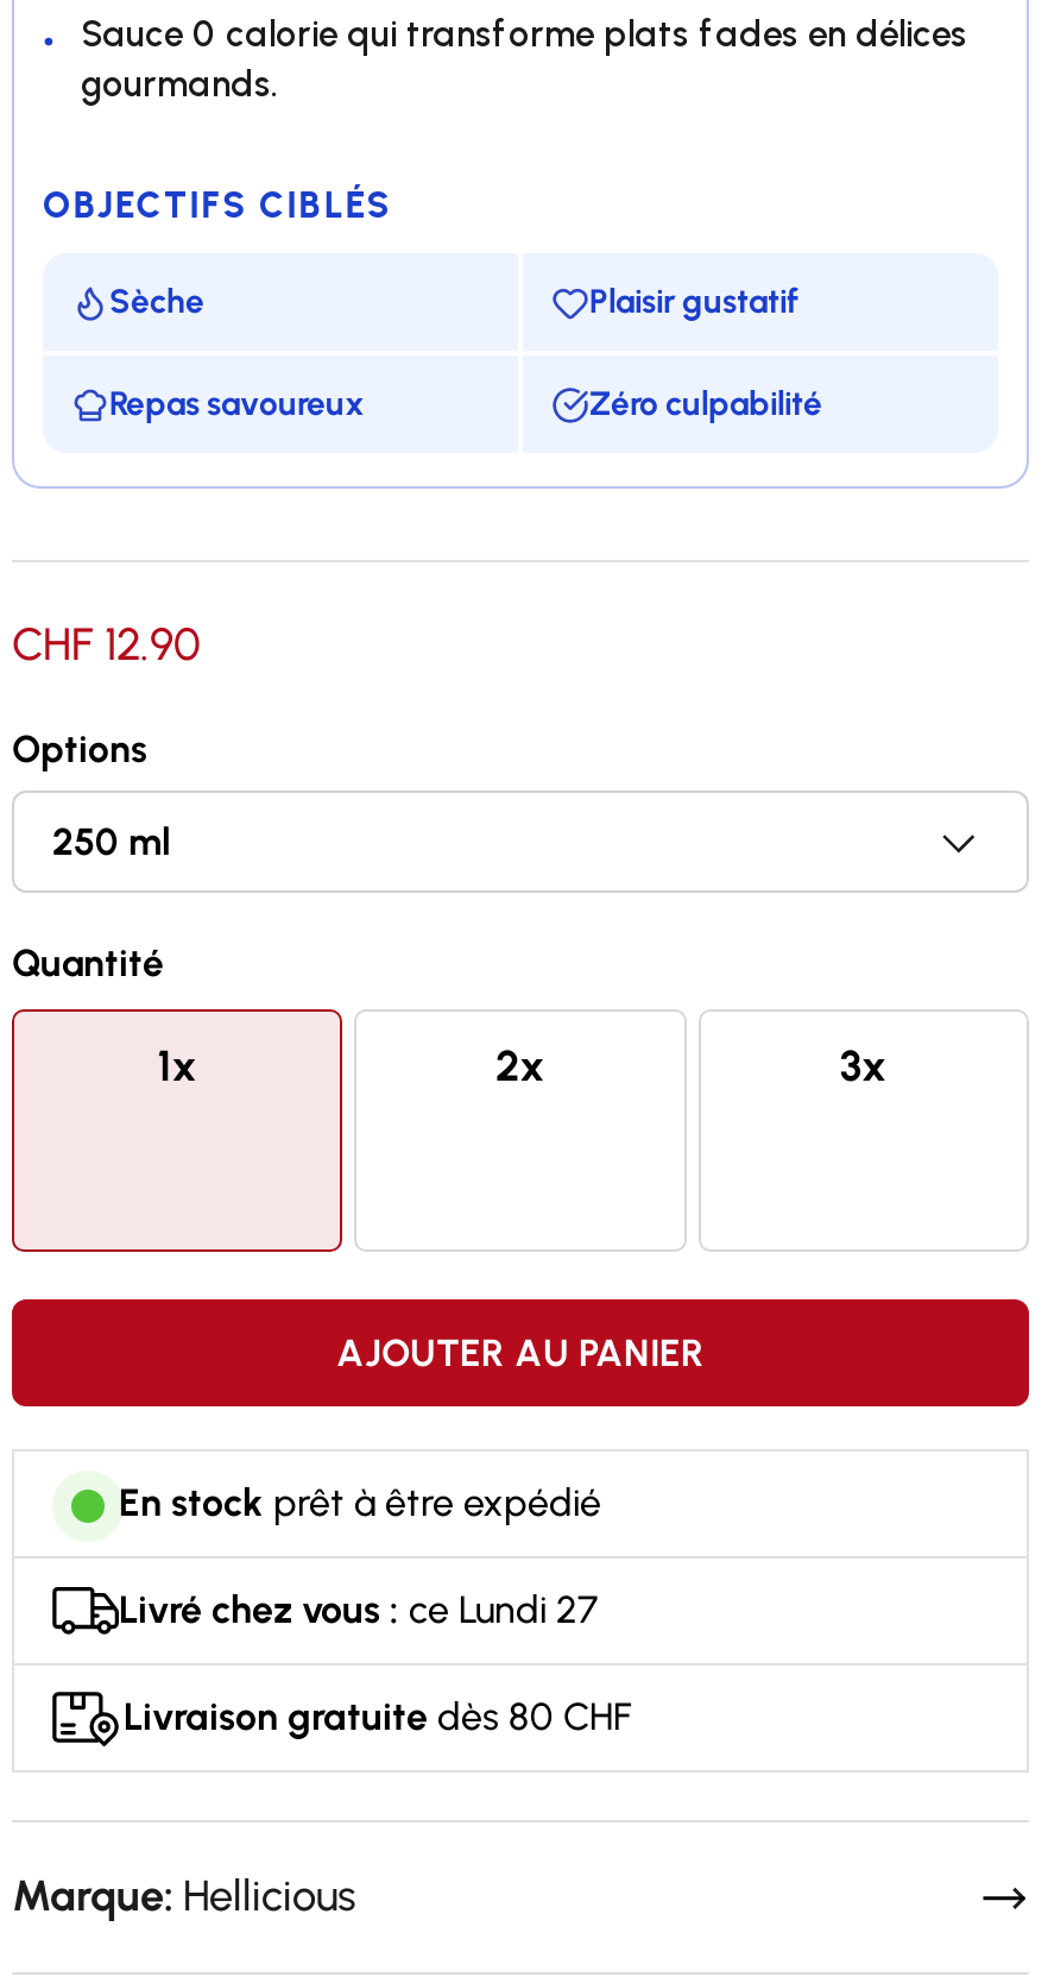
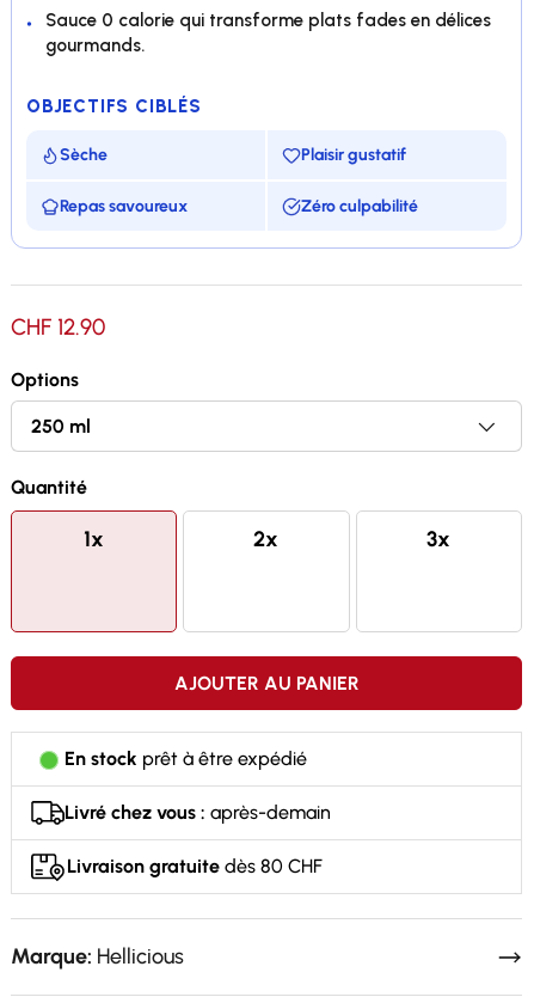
- Livré chez vous : ce Lundi 27
+ Livré chez vous : après-demain
